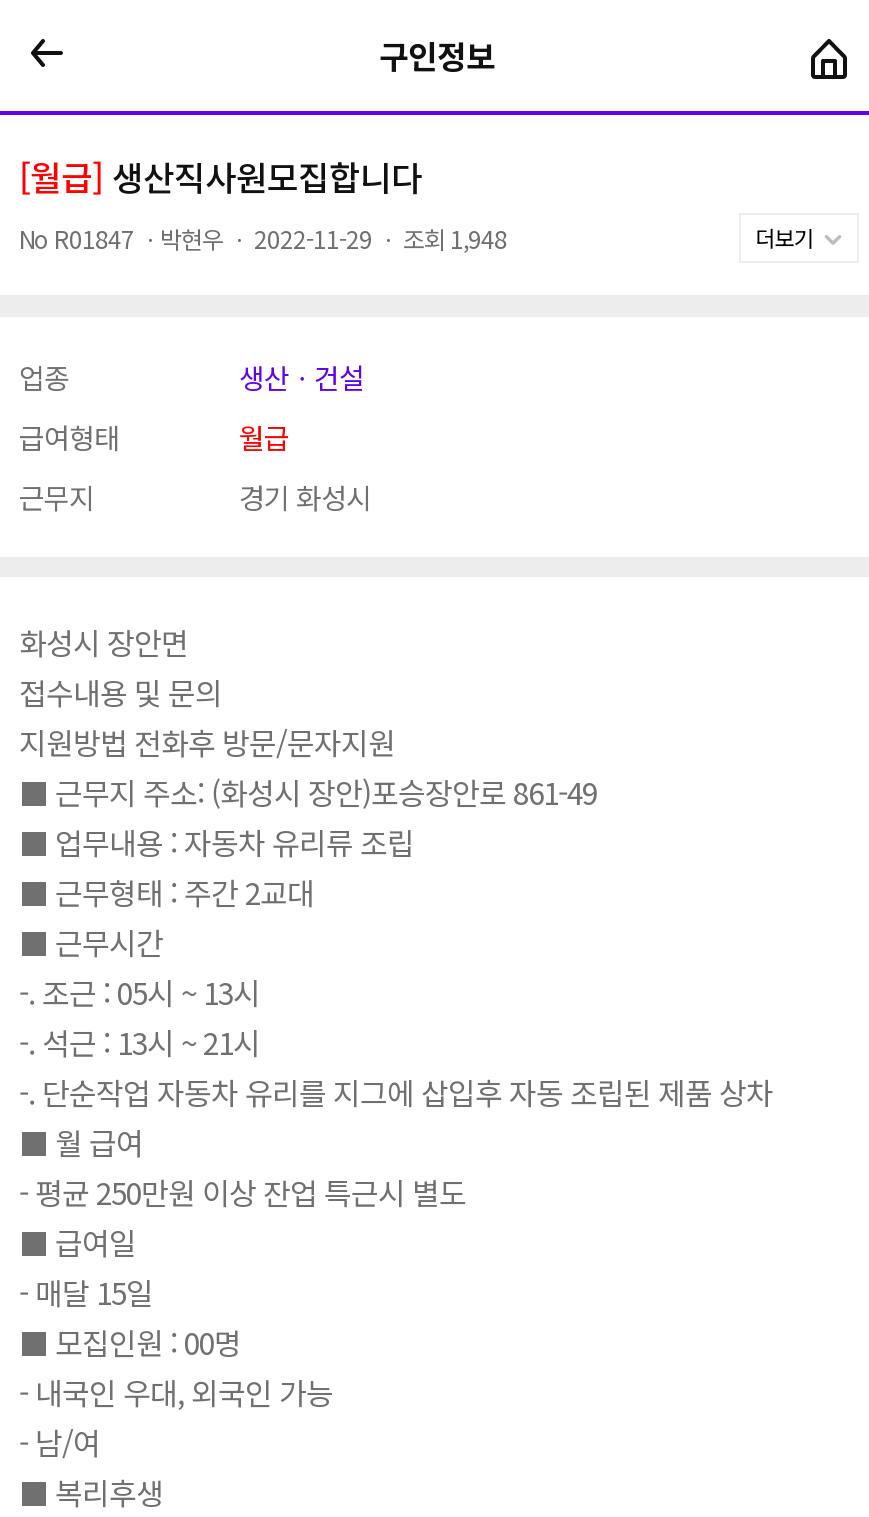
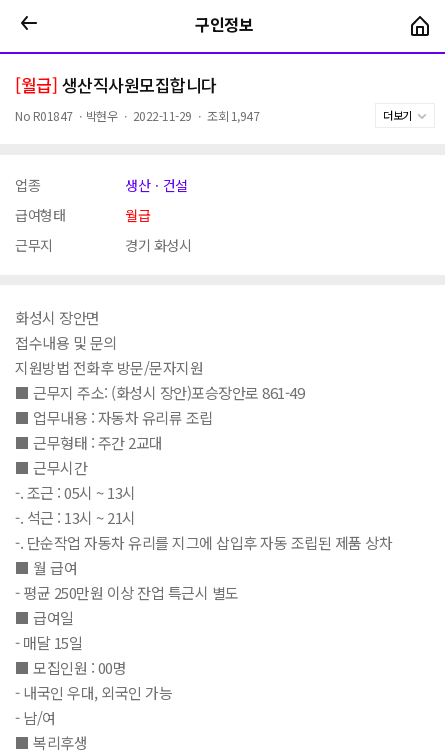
- No R01847 ㆍ 박현우 ㆍ 2022-11-29 ㆍ 조회 1,948
+ No R01847 ㆍ 박현우 ㆍ 2022-11-29 ㆍ 조회 1,947
